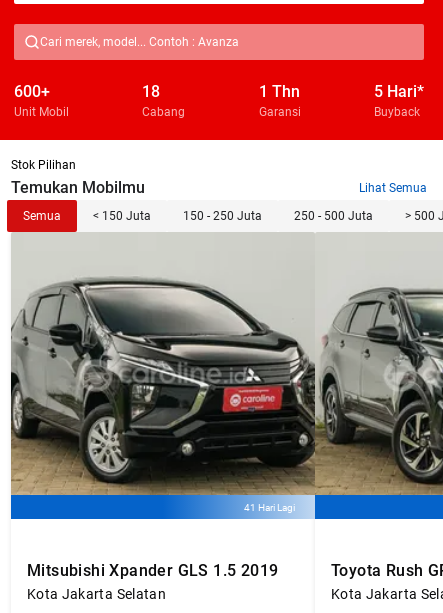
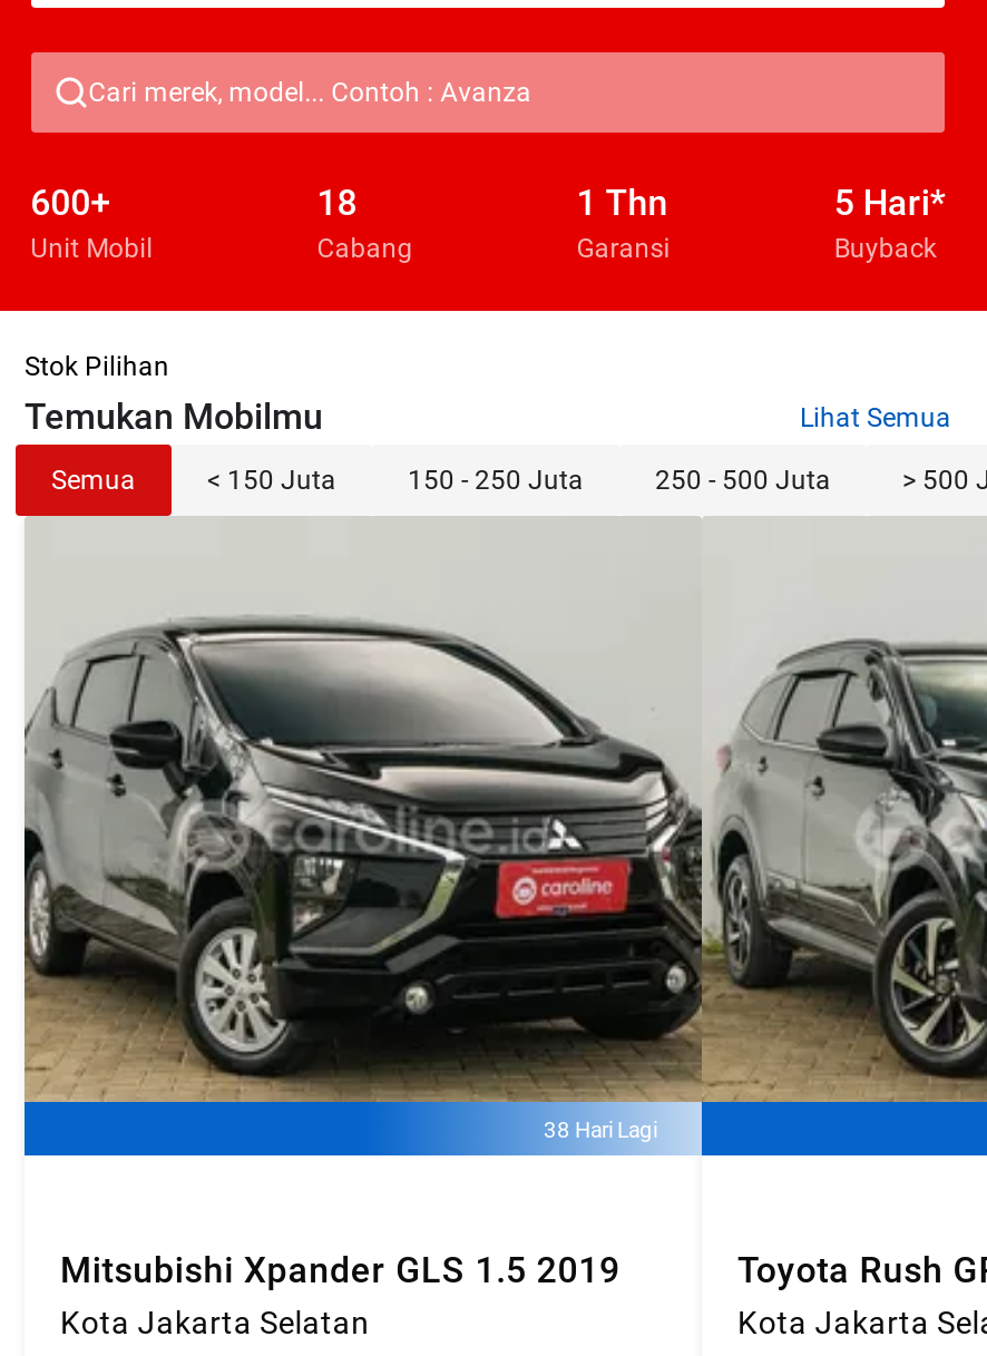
- 41 Hari Lagi
+ 38 Hari Lagi
